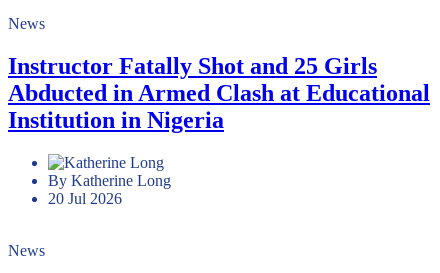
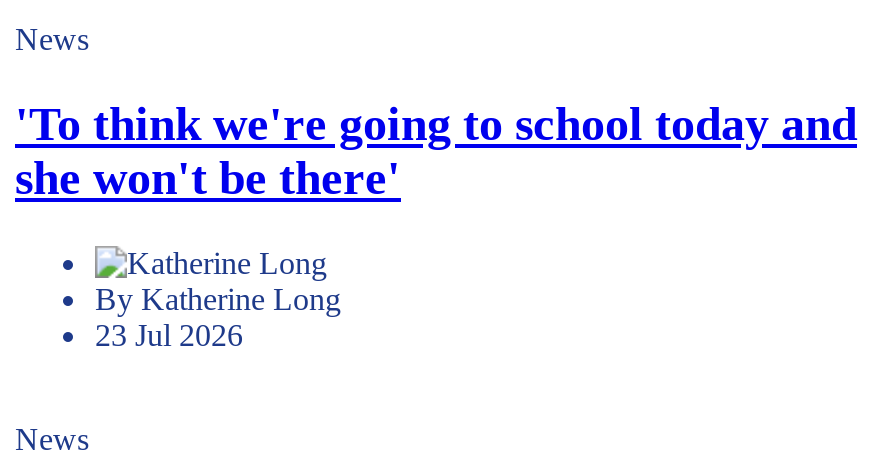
- Instructor Fatally Shot and 25 Girls
- Abducted in Armed Clash at Educational
- Institution in Nigeria
+ 'To think we're going to school today and
+ she won't be there'

- 20 Jul 2026
+ 23 Jul 2026
